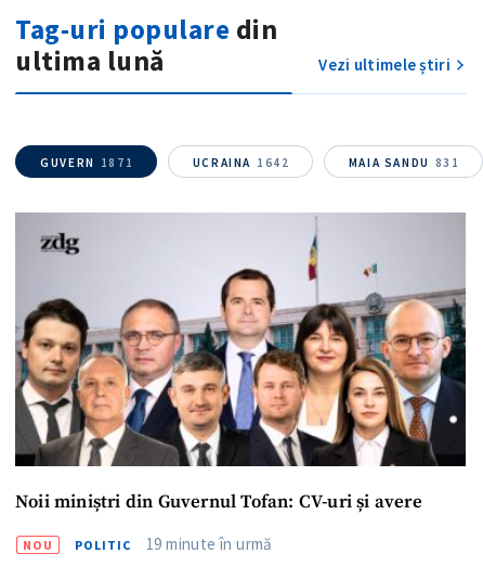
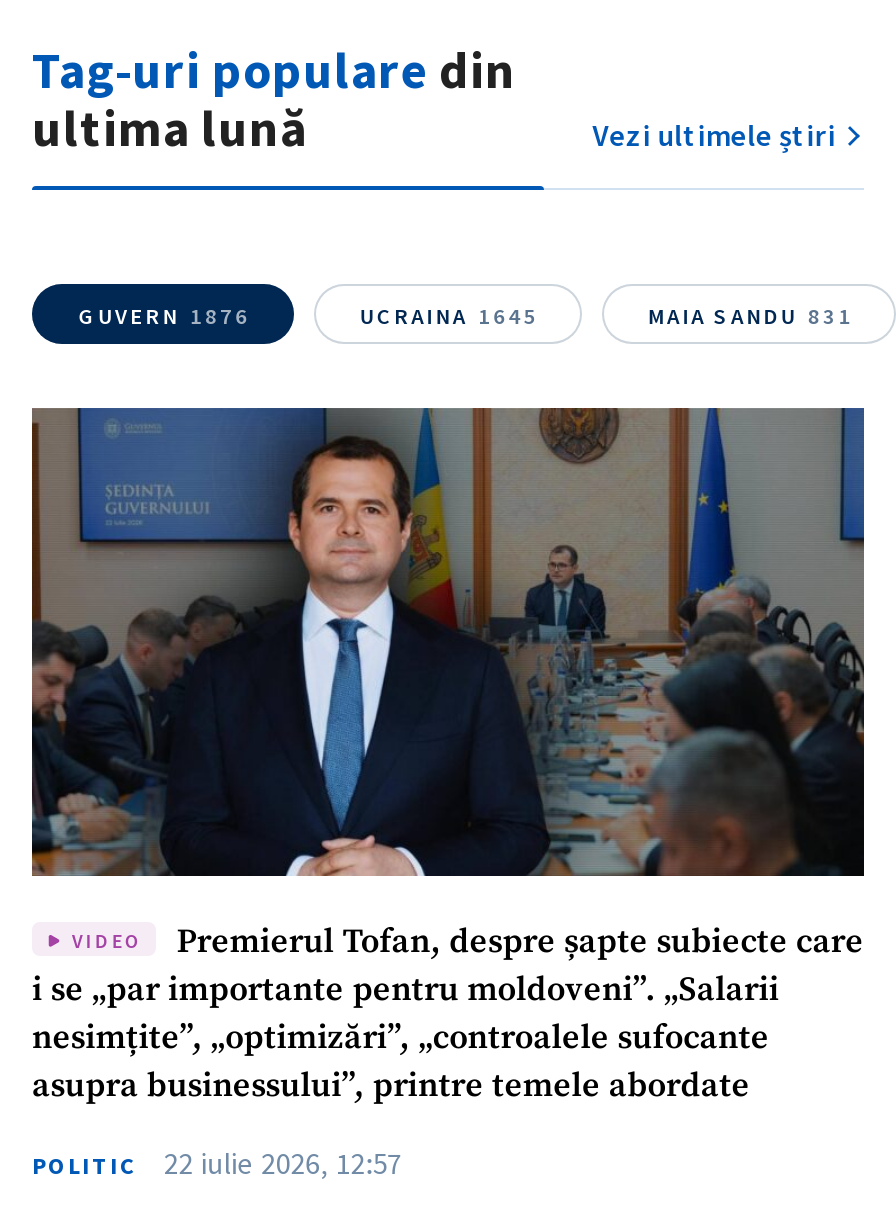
- GUVERN 1871
+ GUVERN 1876

- UCRAINA 1642
+ UCRAINA 1645

- [image]
+ [image]

- Noii miniștri din Guvernul Tofan: CV-uri și avere
- NOU
+ VIDEO
+ Premierul Tofan, despre șapte subiecte care
+ i se „par importante pentru moldoveni”. „Salarii
+ nesimțite”, „optimizări”, „controalele sufocante
+ asupra businessului”, printre temele abordate

- 19 minute în urmă
+ 22 iulie 2026, 12:57
